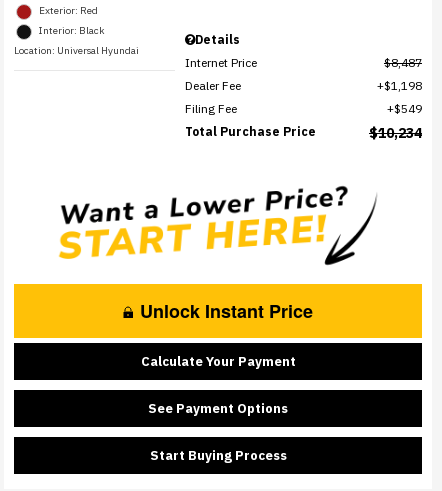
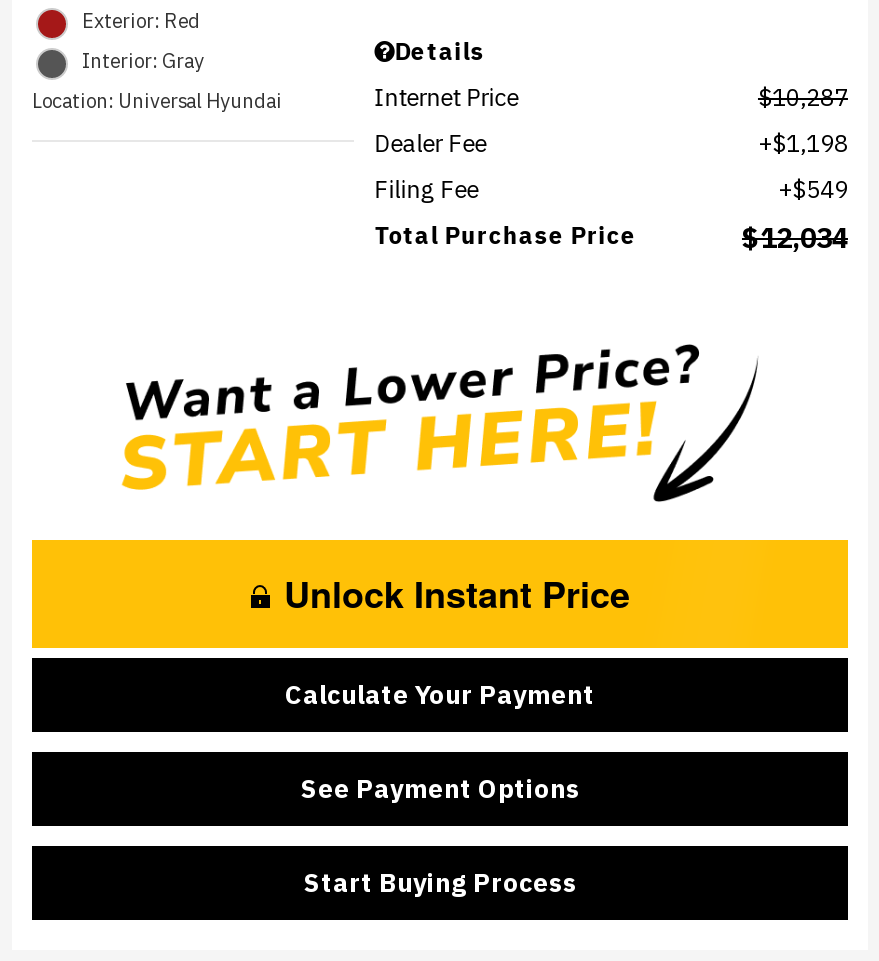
- Interior: Black
+ Interior: Gray

- $8,487
+ $10,287

- $10,234
+ $12,034
